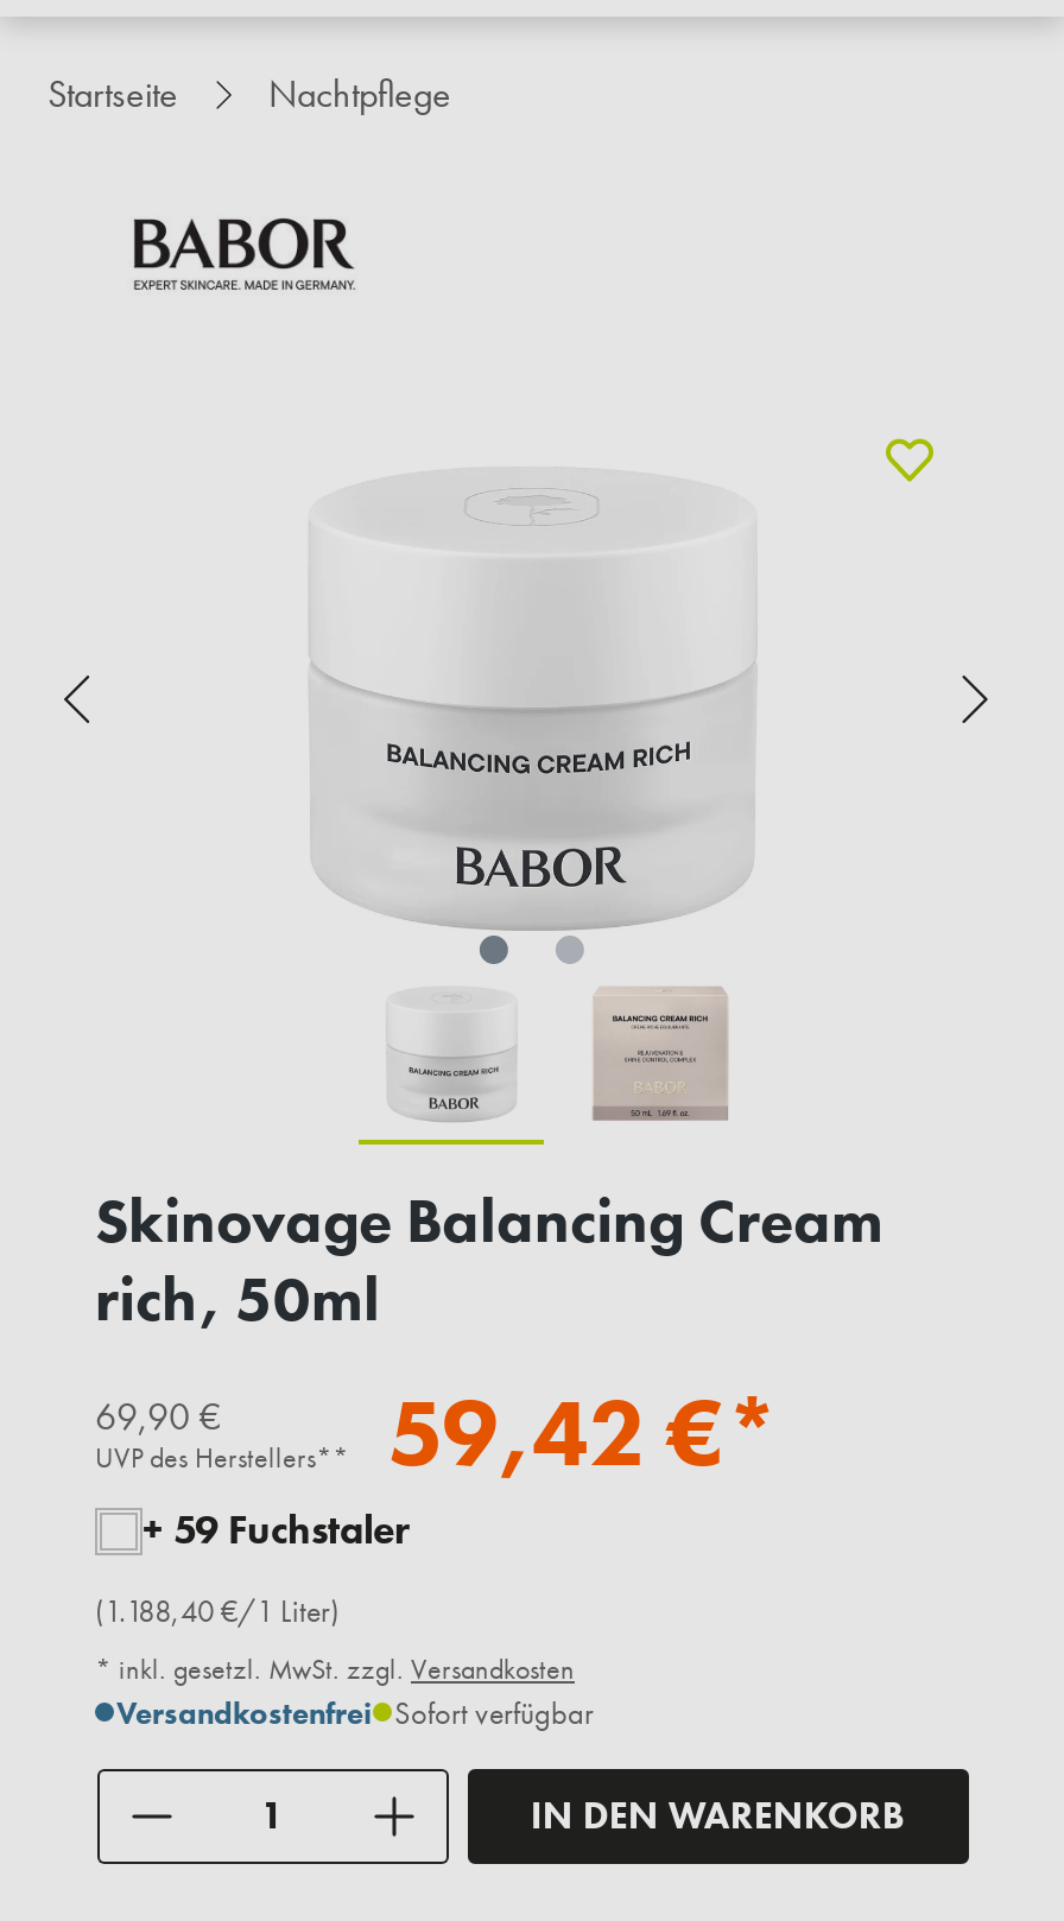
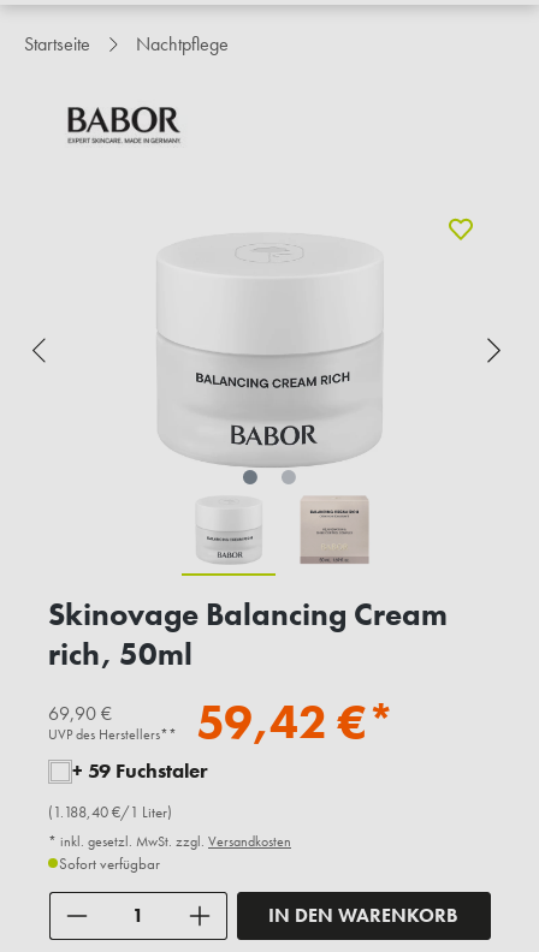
- Versandkostenfrei Sofort verfügbar
+ Sofort verfügbar
